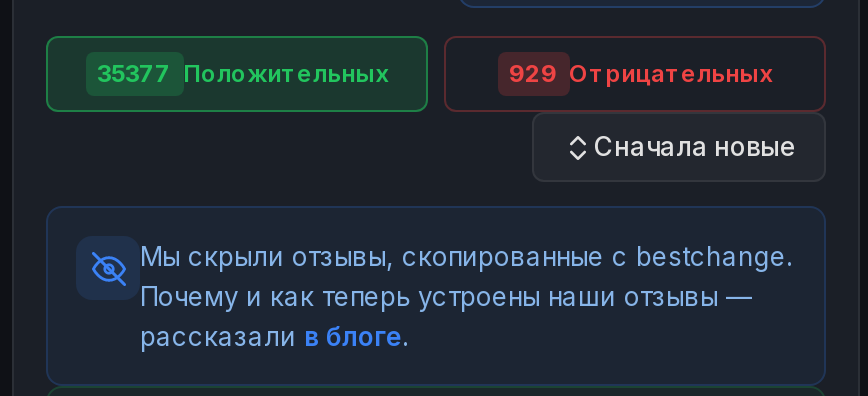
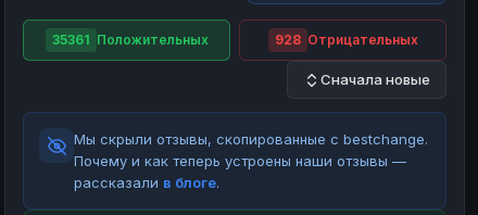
- 35377 Положительных
+ 35361 Положительных

- 929 Отрицательных
+ 928 Отрицательных
